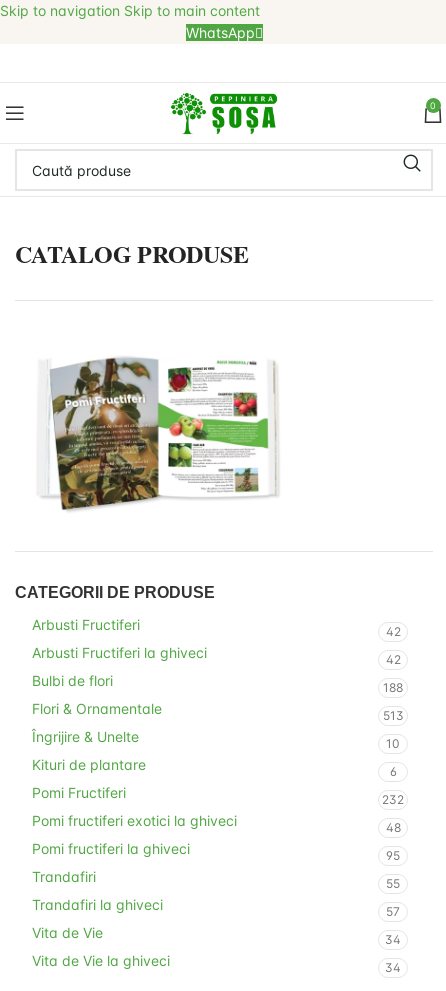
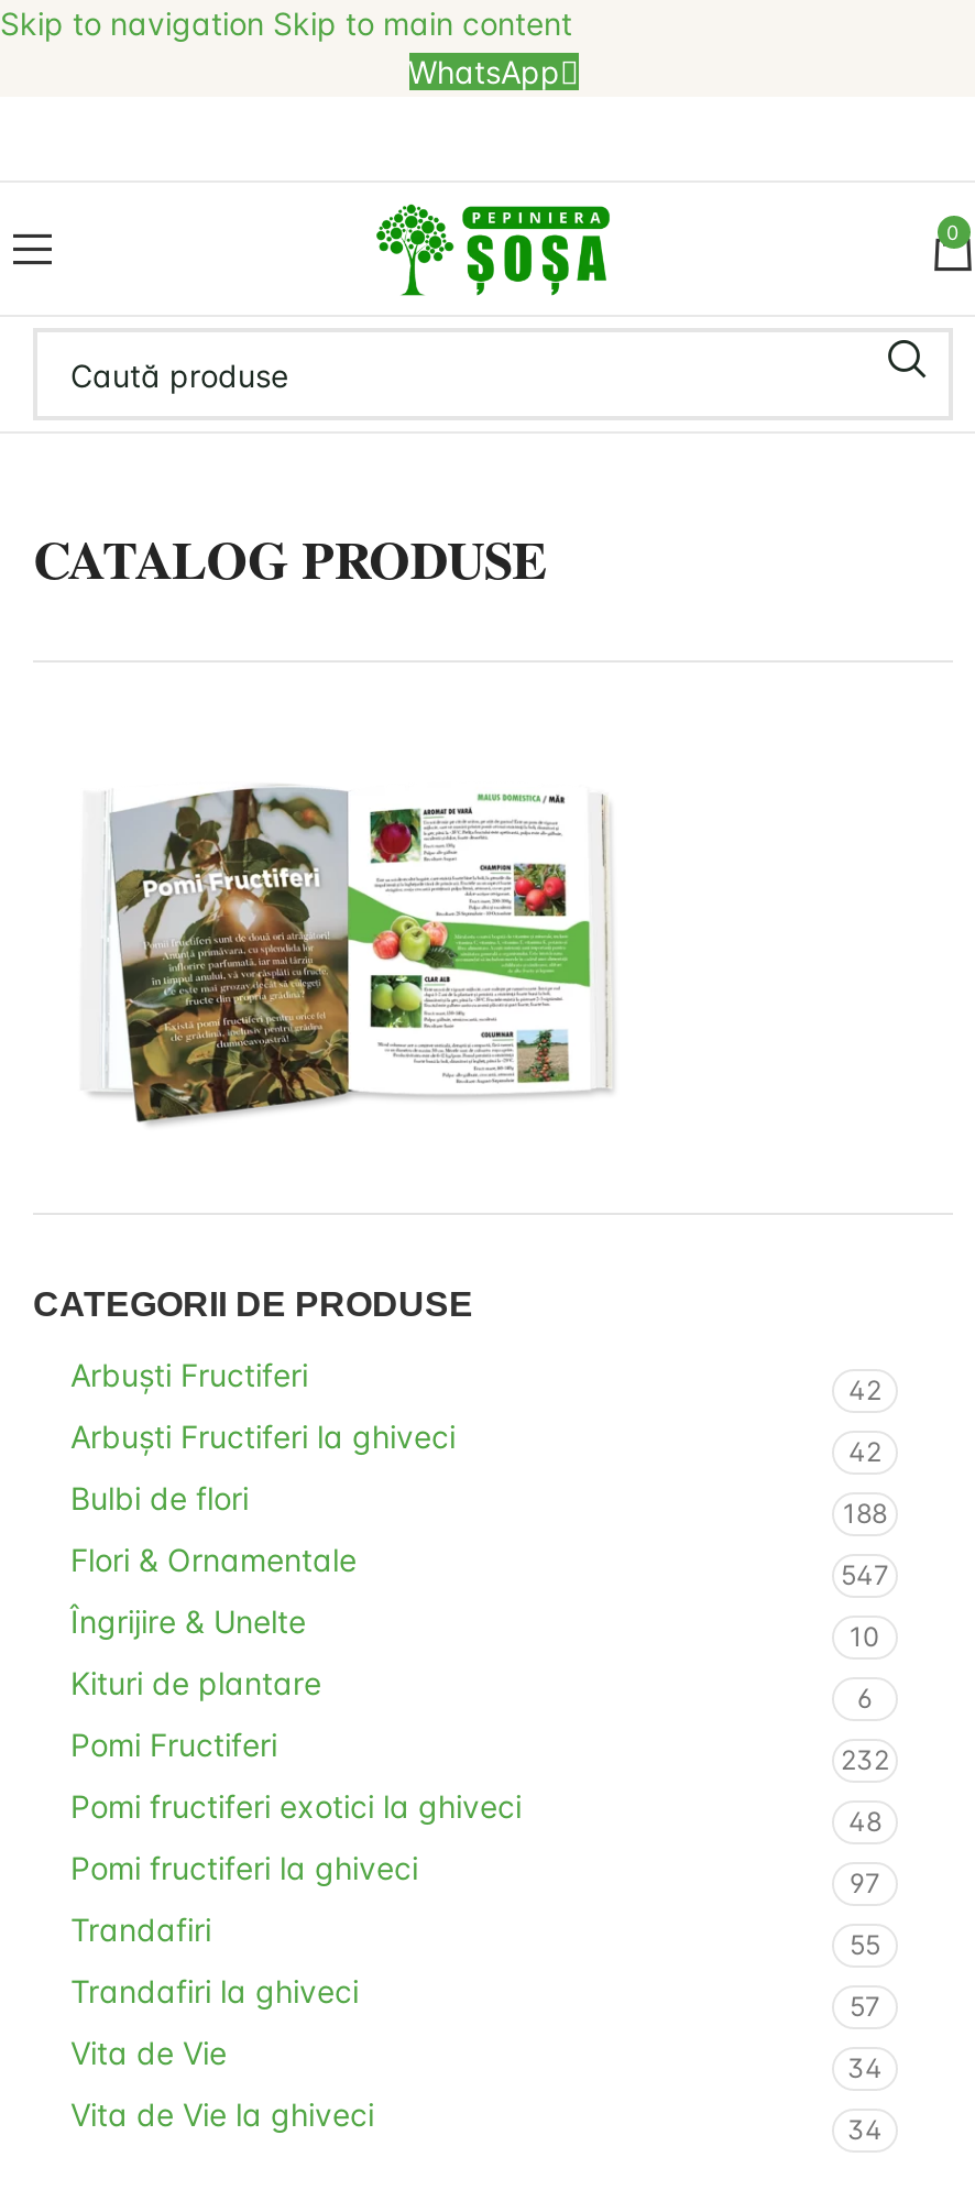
- Arbusti Fructiferi
+ Arbuști Fructiferi

- Arbusti Fructiferi la ghiveci
+ Arbuști Fructiferi la ghiveci

- 513
+ 547

- 95
+ 97
